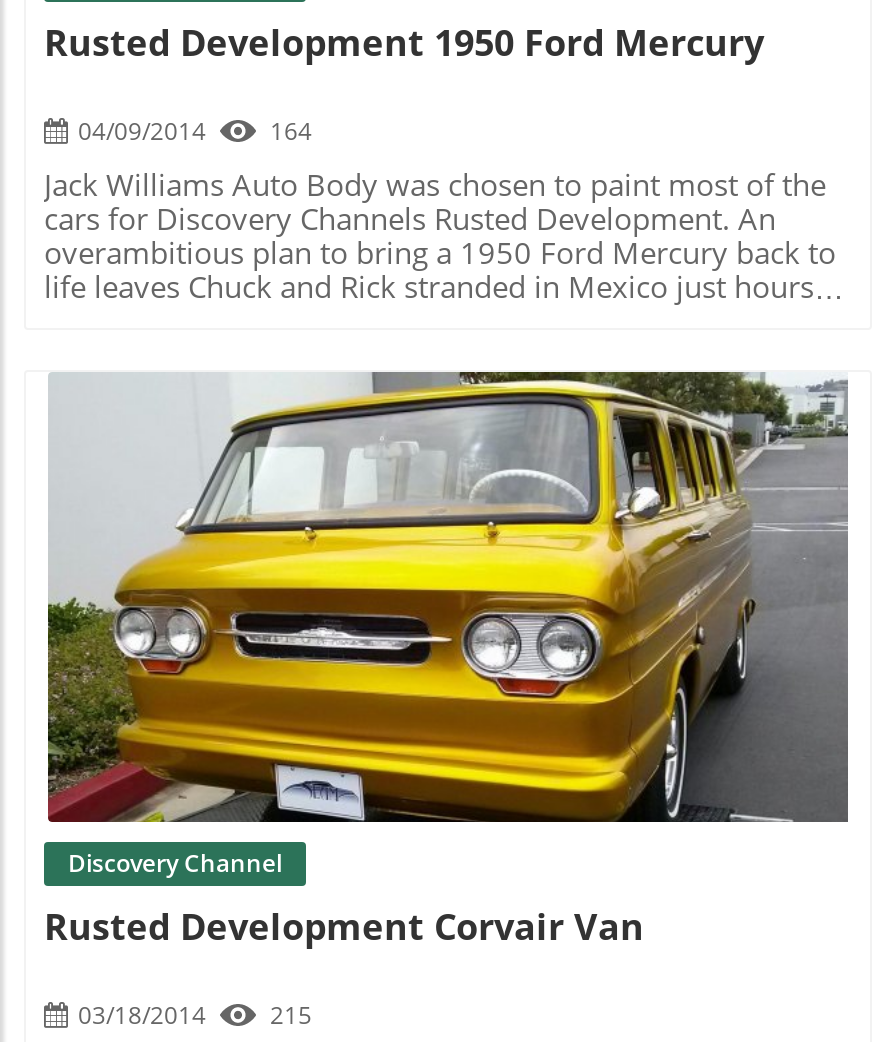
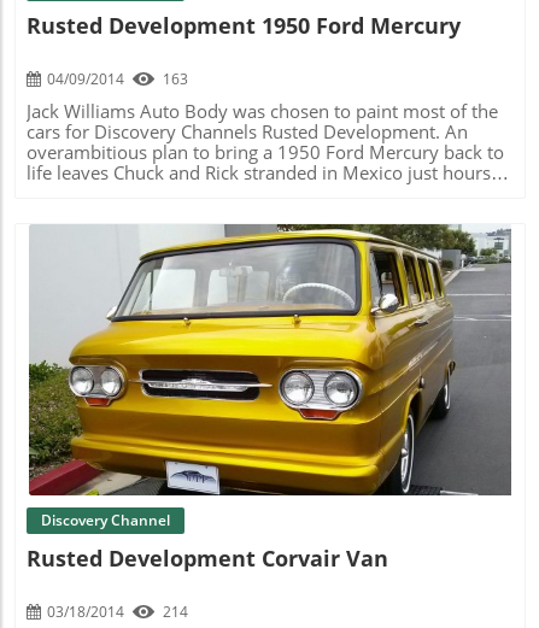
- 04/09/2014 164
+ 04/09/2014 163

- 03/18/2014 215
+ 03/18/2014 214
